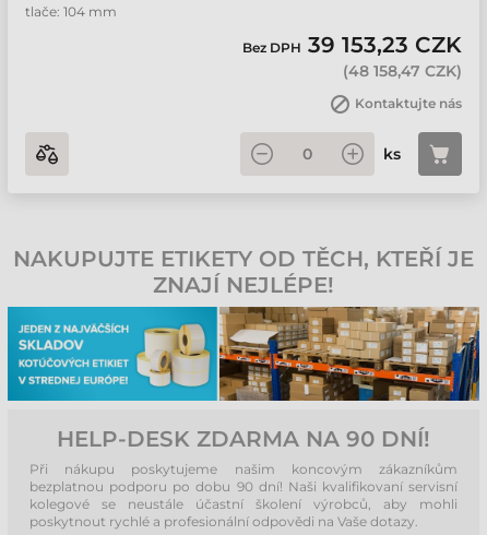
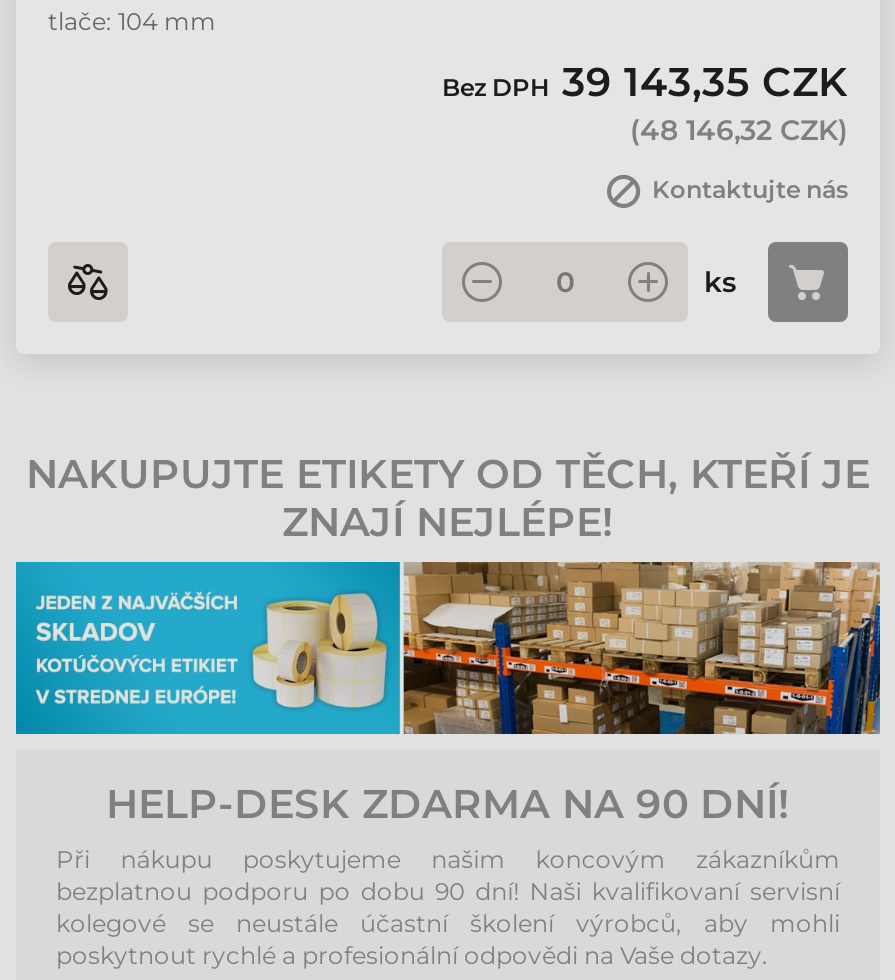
- Bez DPH 39 153,23 CZK
+ Bez DPH 39 143,35 CZK

- (48 158,47 CZK)
+ (48 146,32 CZK)
